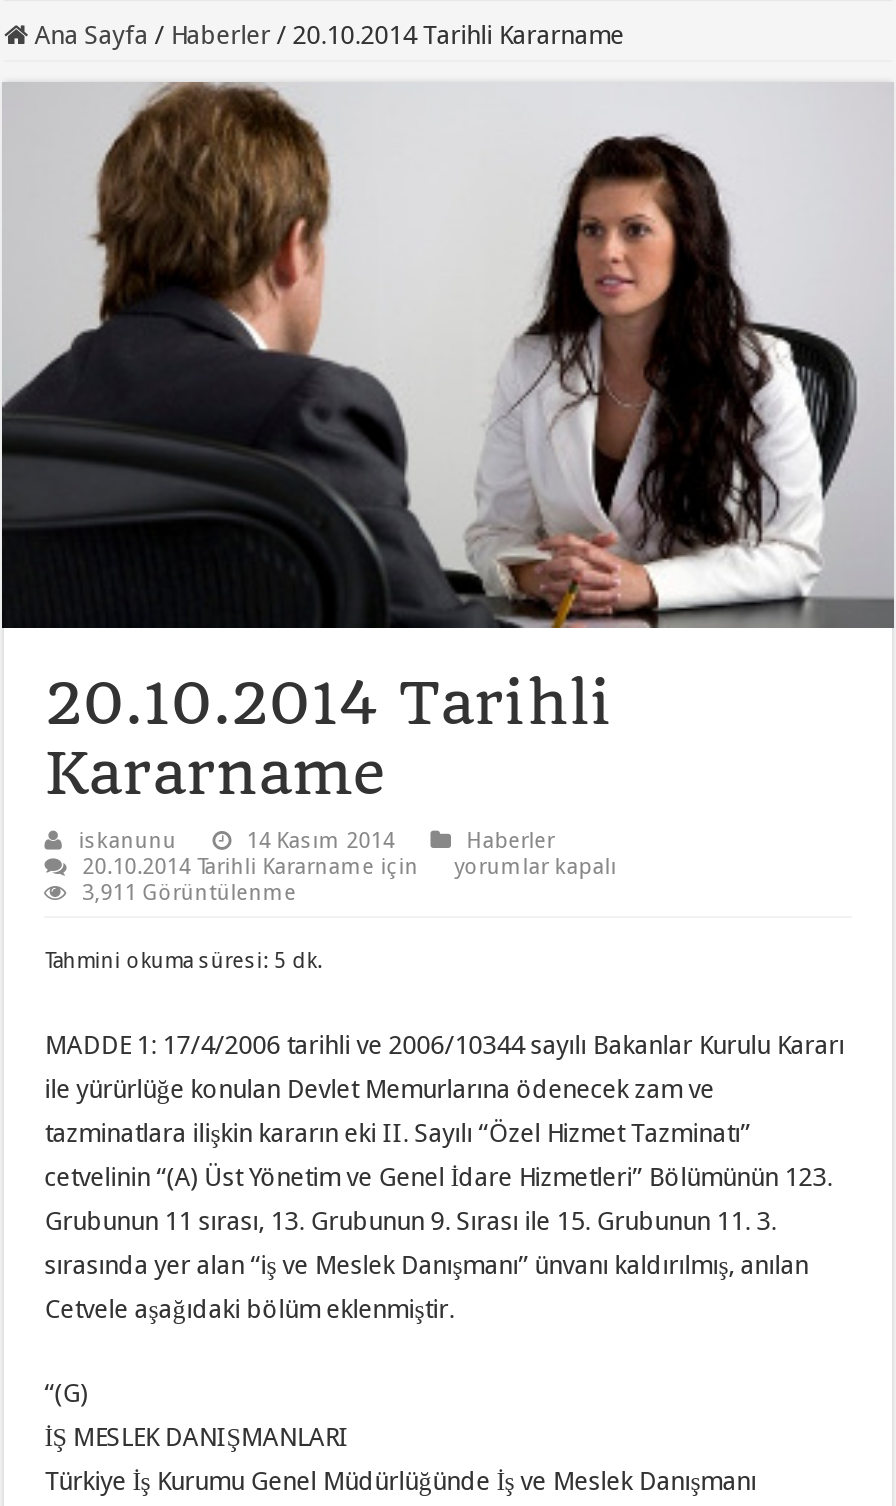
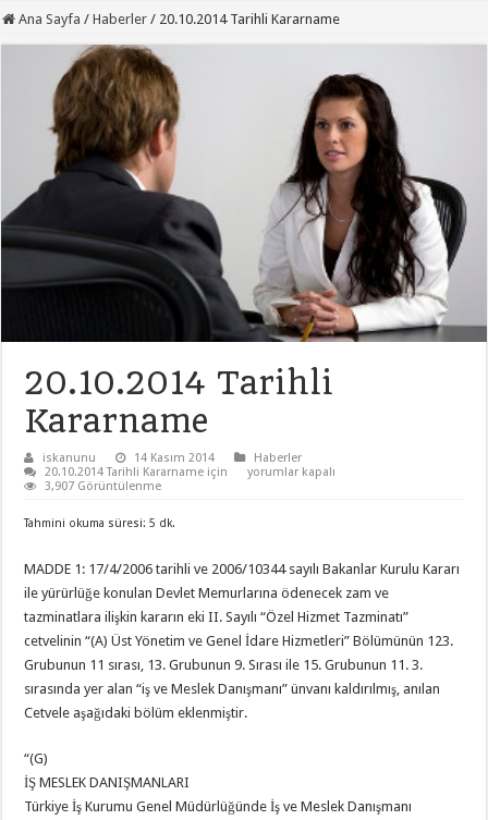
- 3,911 Görüntülenme
+ 3,907 Görüntülenme
